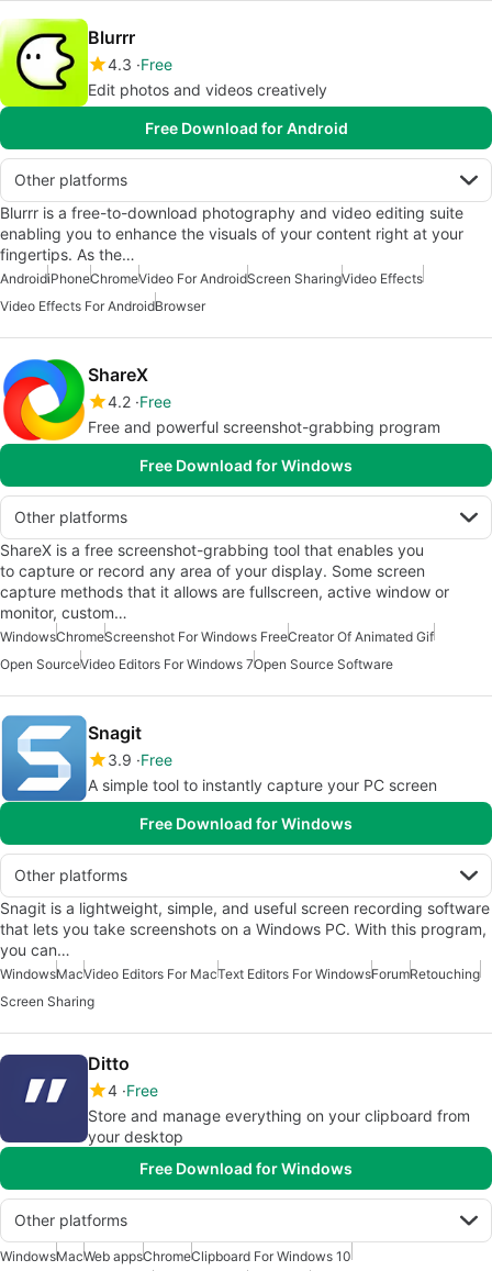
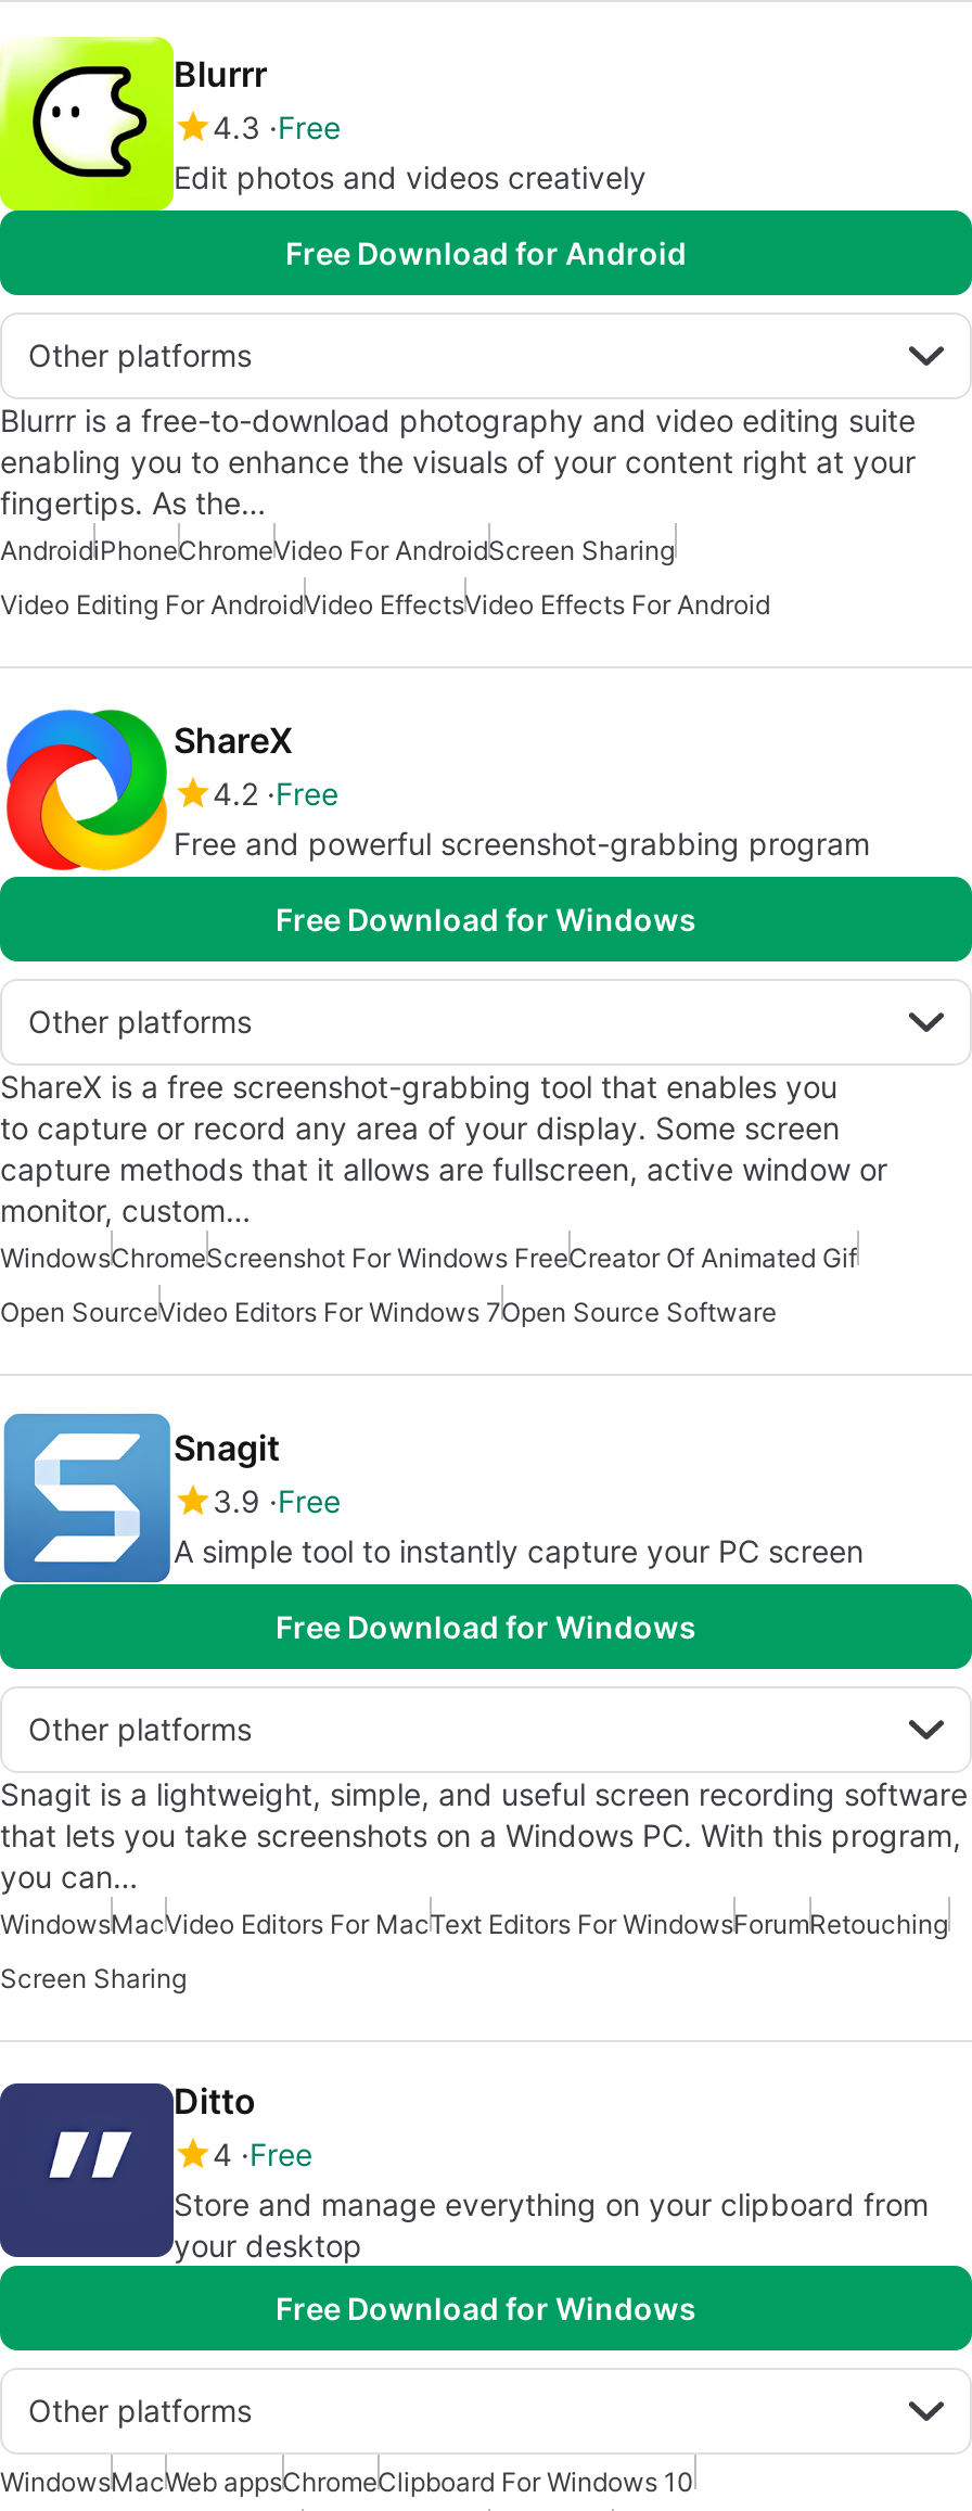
- AndroidiPhoneChromeVideo For AndroidScreen SharingVideo Effects
+ AndroidiPhoneChromeVideo For AndroidScreen Sharing

- Video Effects For AndroidBrowser
+ Video Editing For AndroidVideo EffectsVideo Effects For Android
